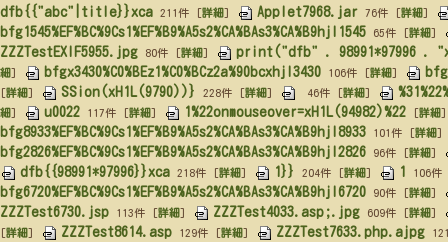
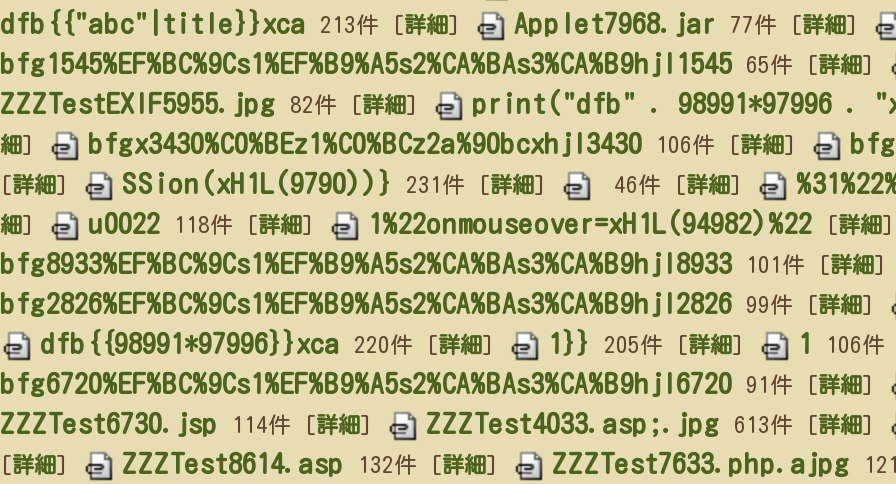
- 211件
+ 213件

- Applet7968.jar 76件 [詳細]
+ Applet7968.jar 77件 [詳細]

- ZZZTestEXIF5955.jpg 80件 [詳細]
+ ZZZTestEXIF5955.jpg 82件 [詳細]

- SSion(xH1L(9790))} 228件 [詳細]
+ SSion(xH1L(9790))} 231件 [詳細]

- u0022 117件 [詳細]
+ u0022 118件 [詳細]

- 96件
+ 99件

- dfb{{98991*97996}}xca 218件 [詳細]
+ dfb{{98991*97996}}xca 220件 [詳細]

- 1}} 204件 [詳細]
+ 1}} 205件 [詳細]

- 90件
+ 91件

- ZZZTest6730.jsp 113件 [詳細]
+ ZZZTest6730.jsp 114件 [詳細]

- ZZZTest4033.asp;.jpg 609件 [詳細]
+ ZZZTest4033.asp;.jpg 613件 [詳細]

- ZZZTest8614.asp 129件 [詳細]
+ ZZZTest8614.asp 132件 [詳細]
